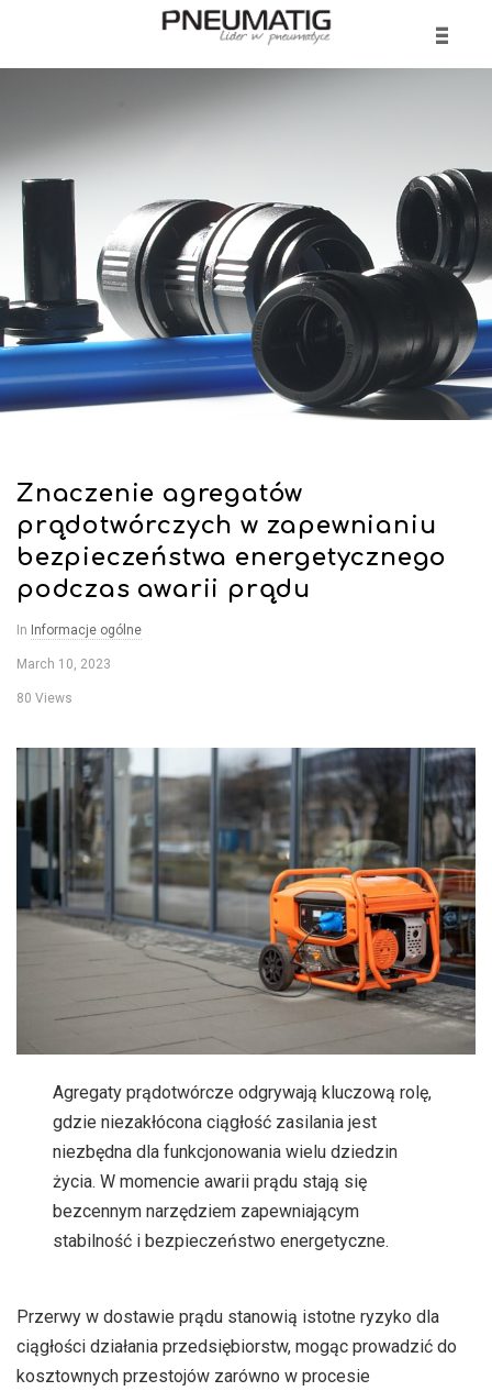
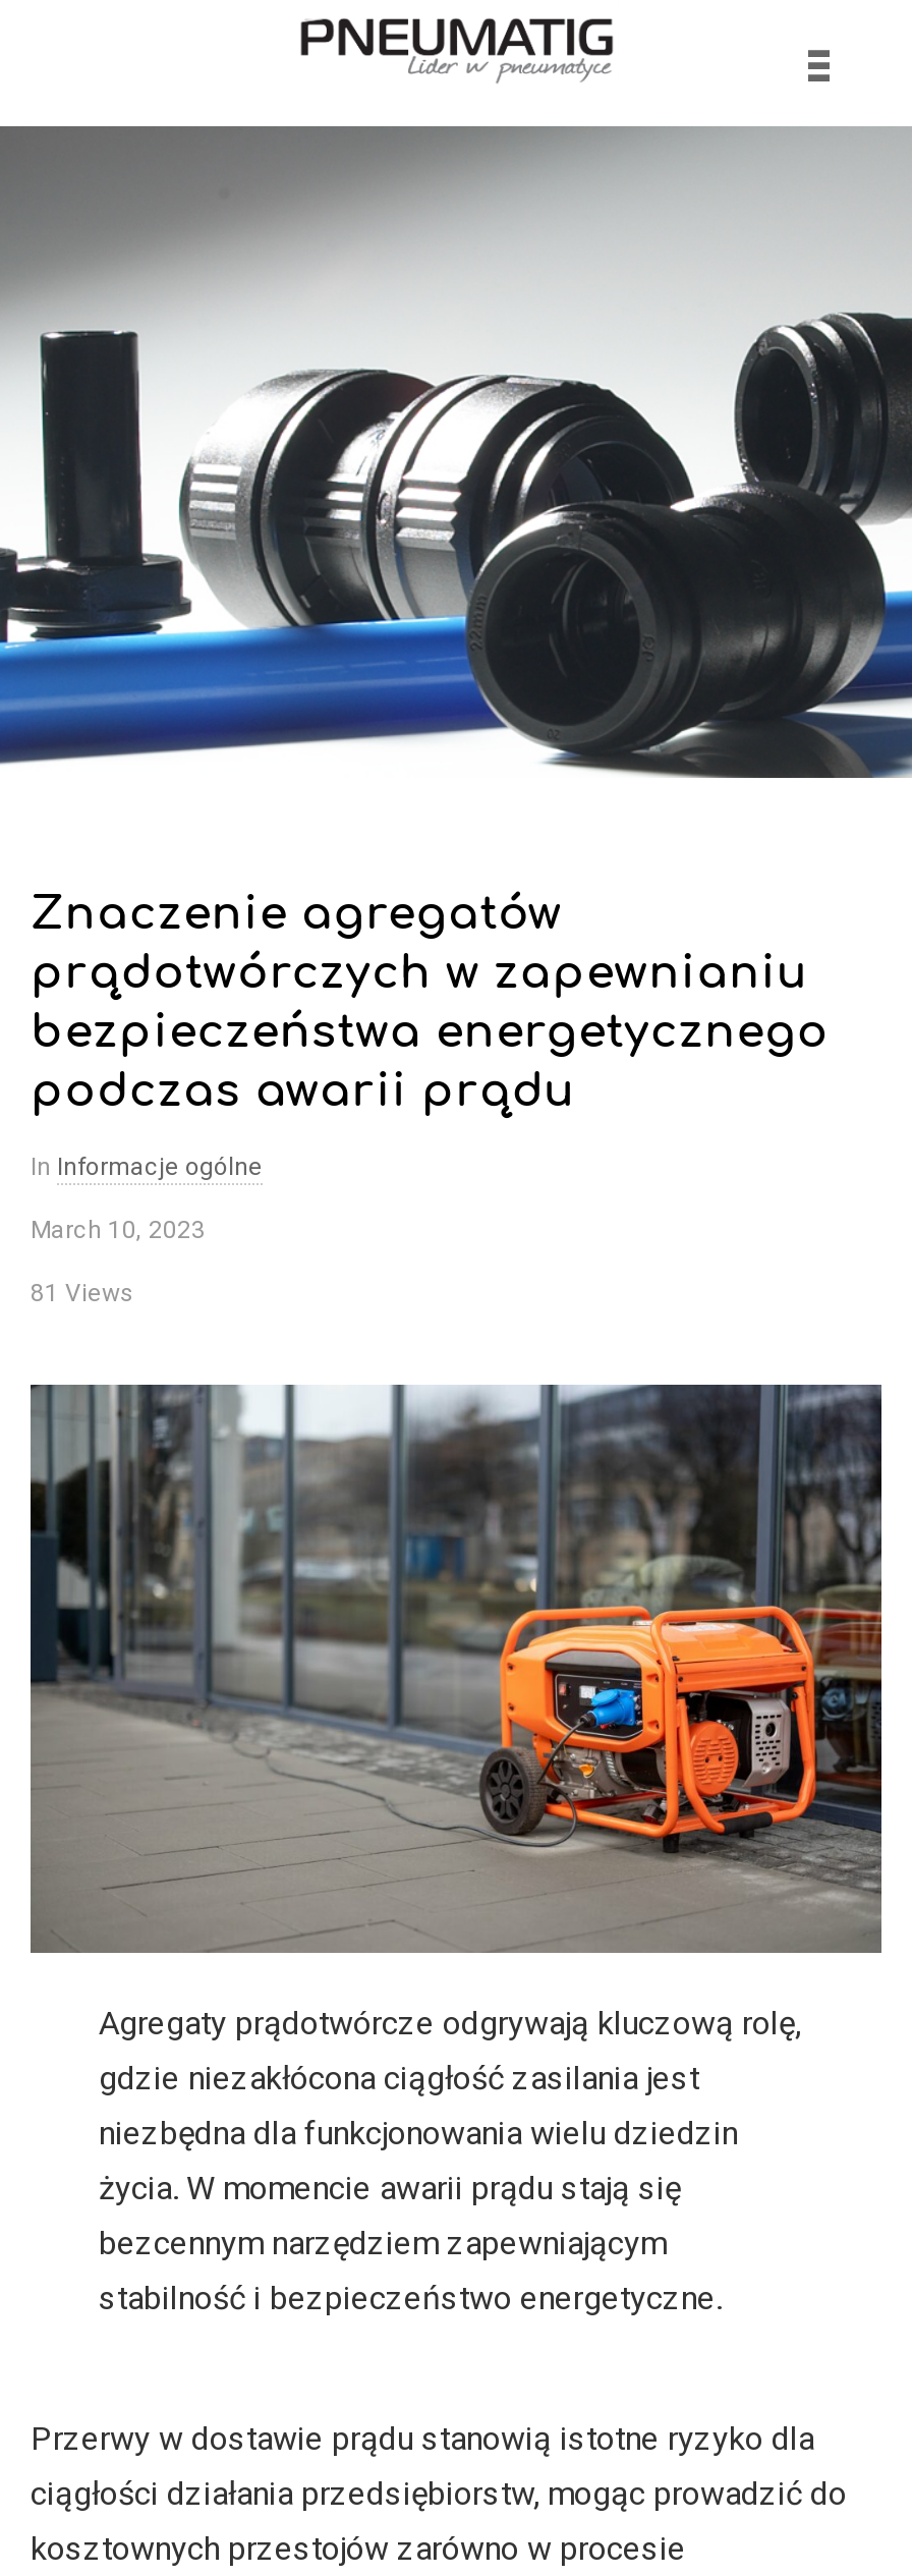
- 80 Views
+ 81 Views
